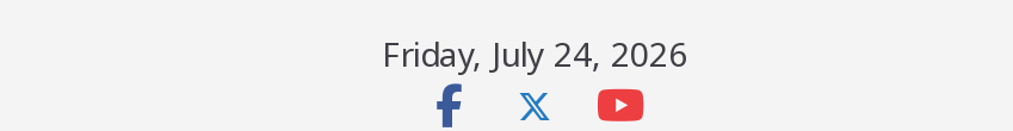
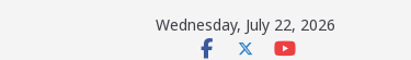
- Friday, July 24, 2026
+ Wednesday, July 22, 2026
